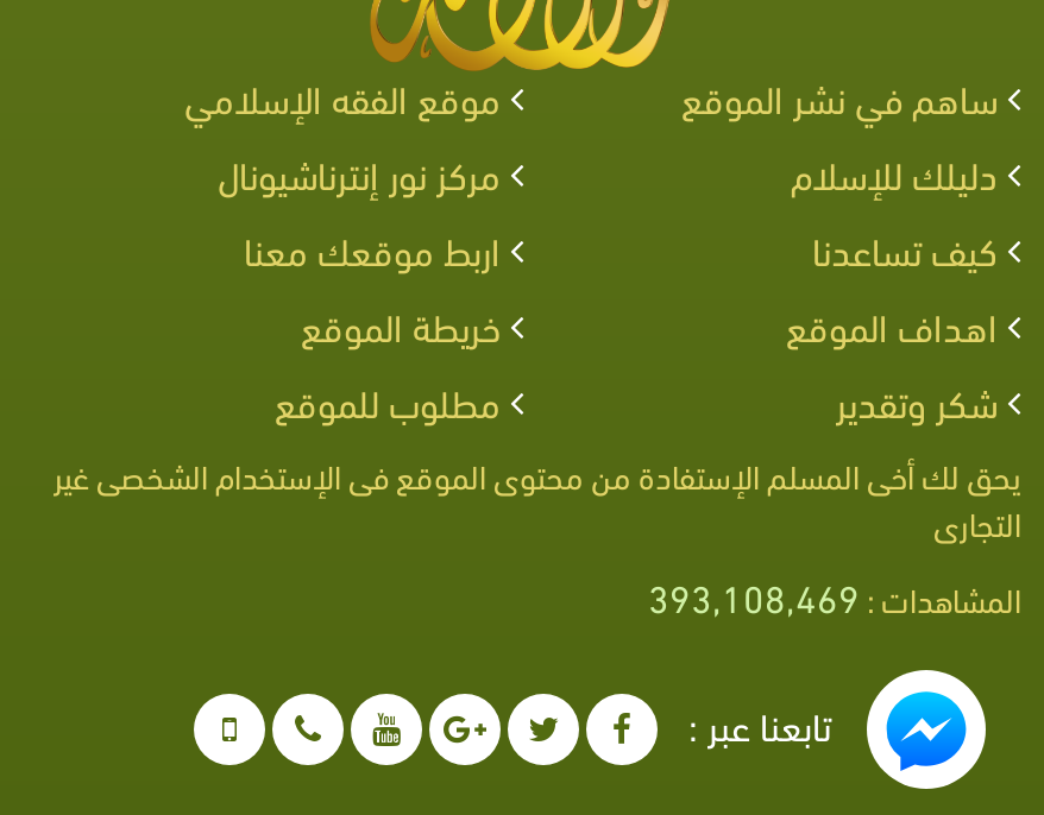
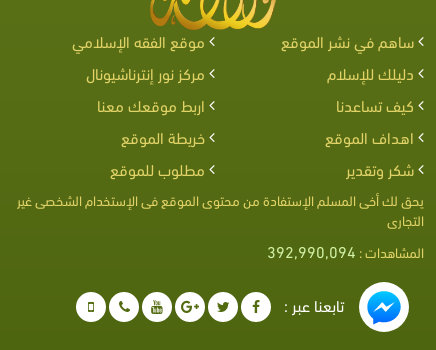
- المشاهدات : 393,108,469
+ المشاهدات : 392,990,094
